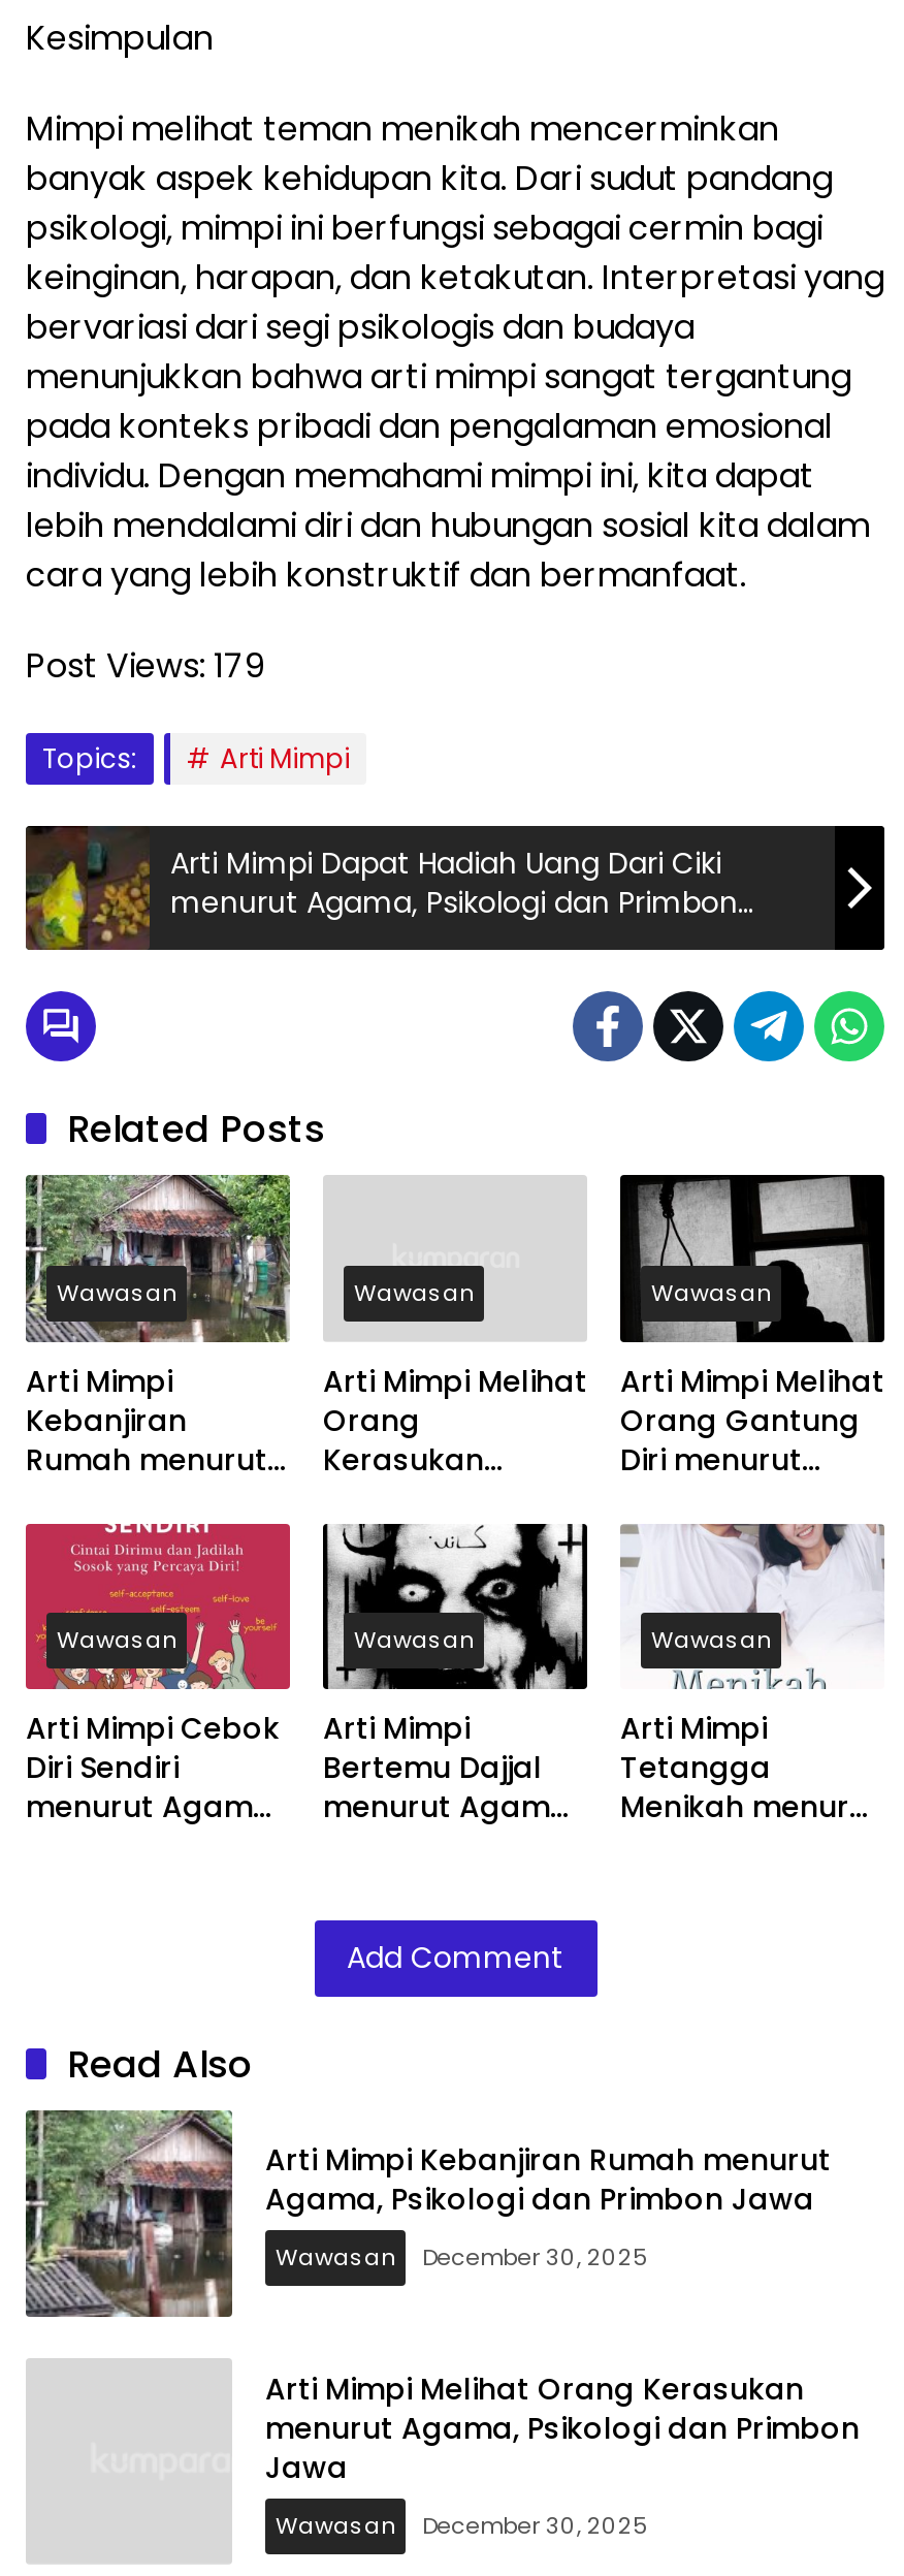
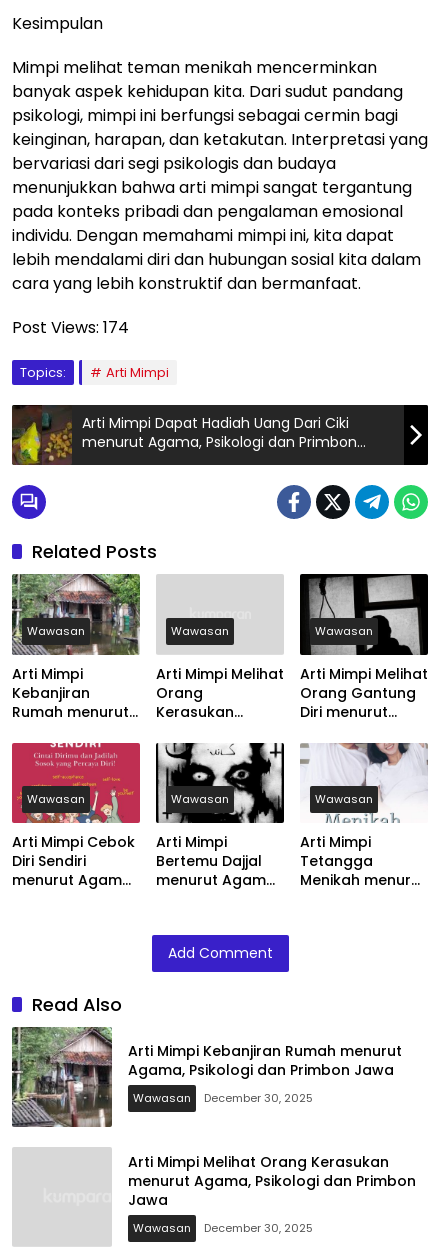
- Post Views: 179
+ Post Views: 174
